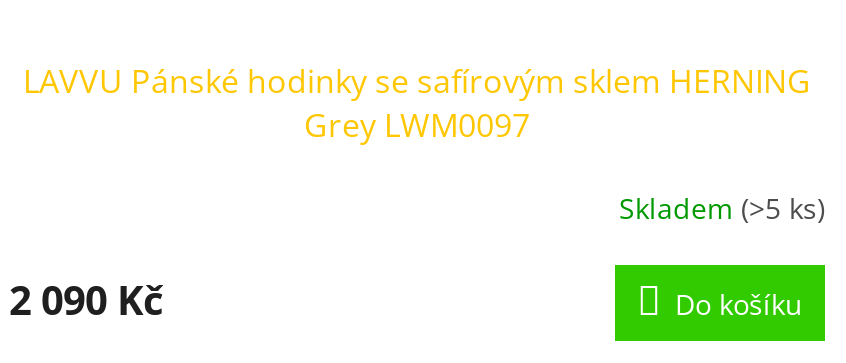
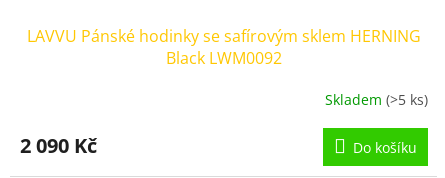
- Grey LWM0097
+ Black LWM0092
